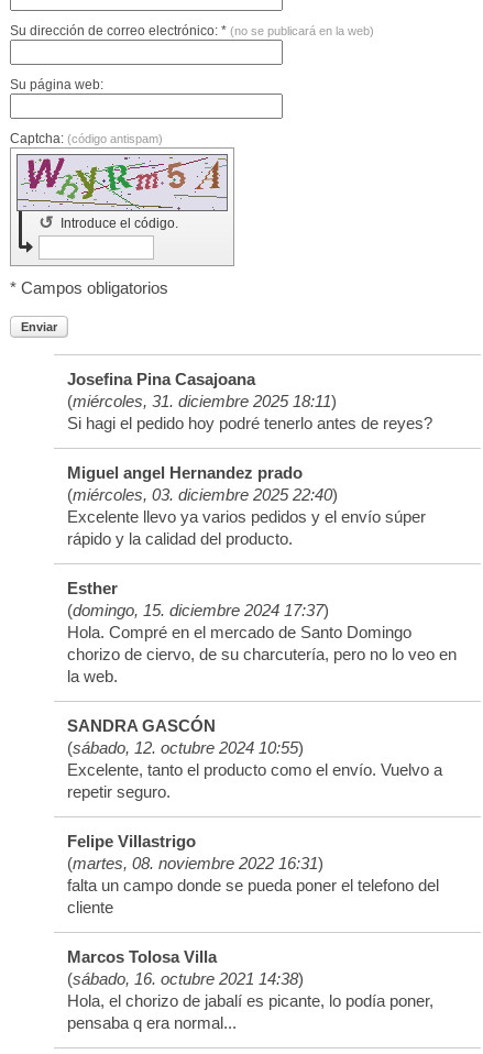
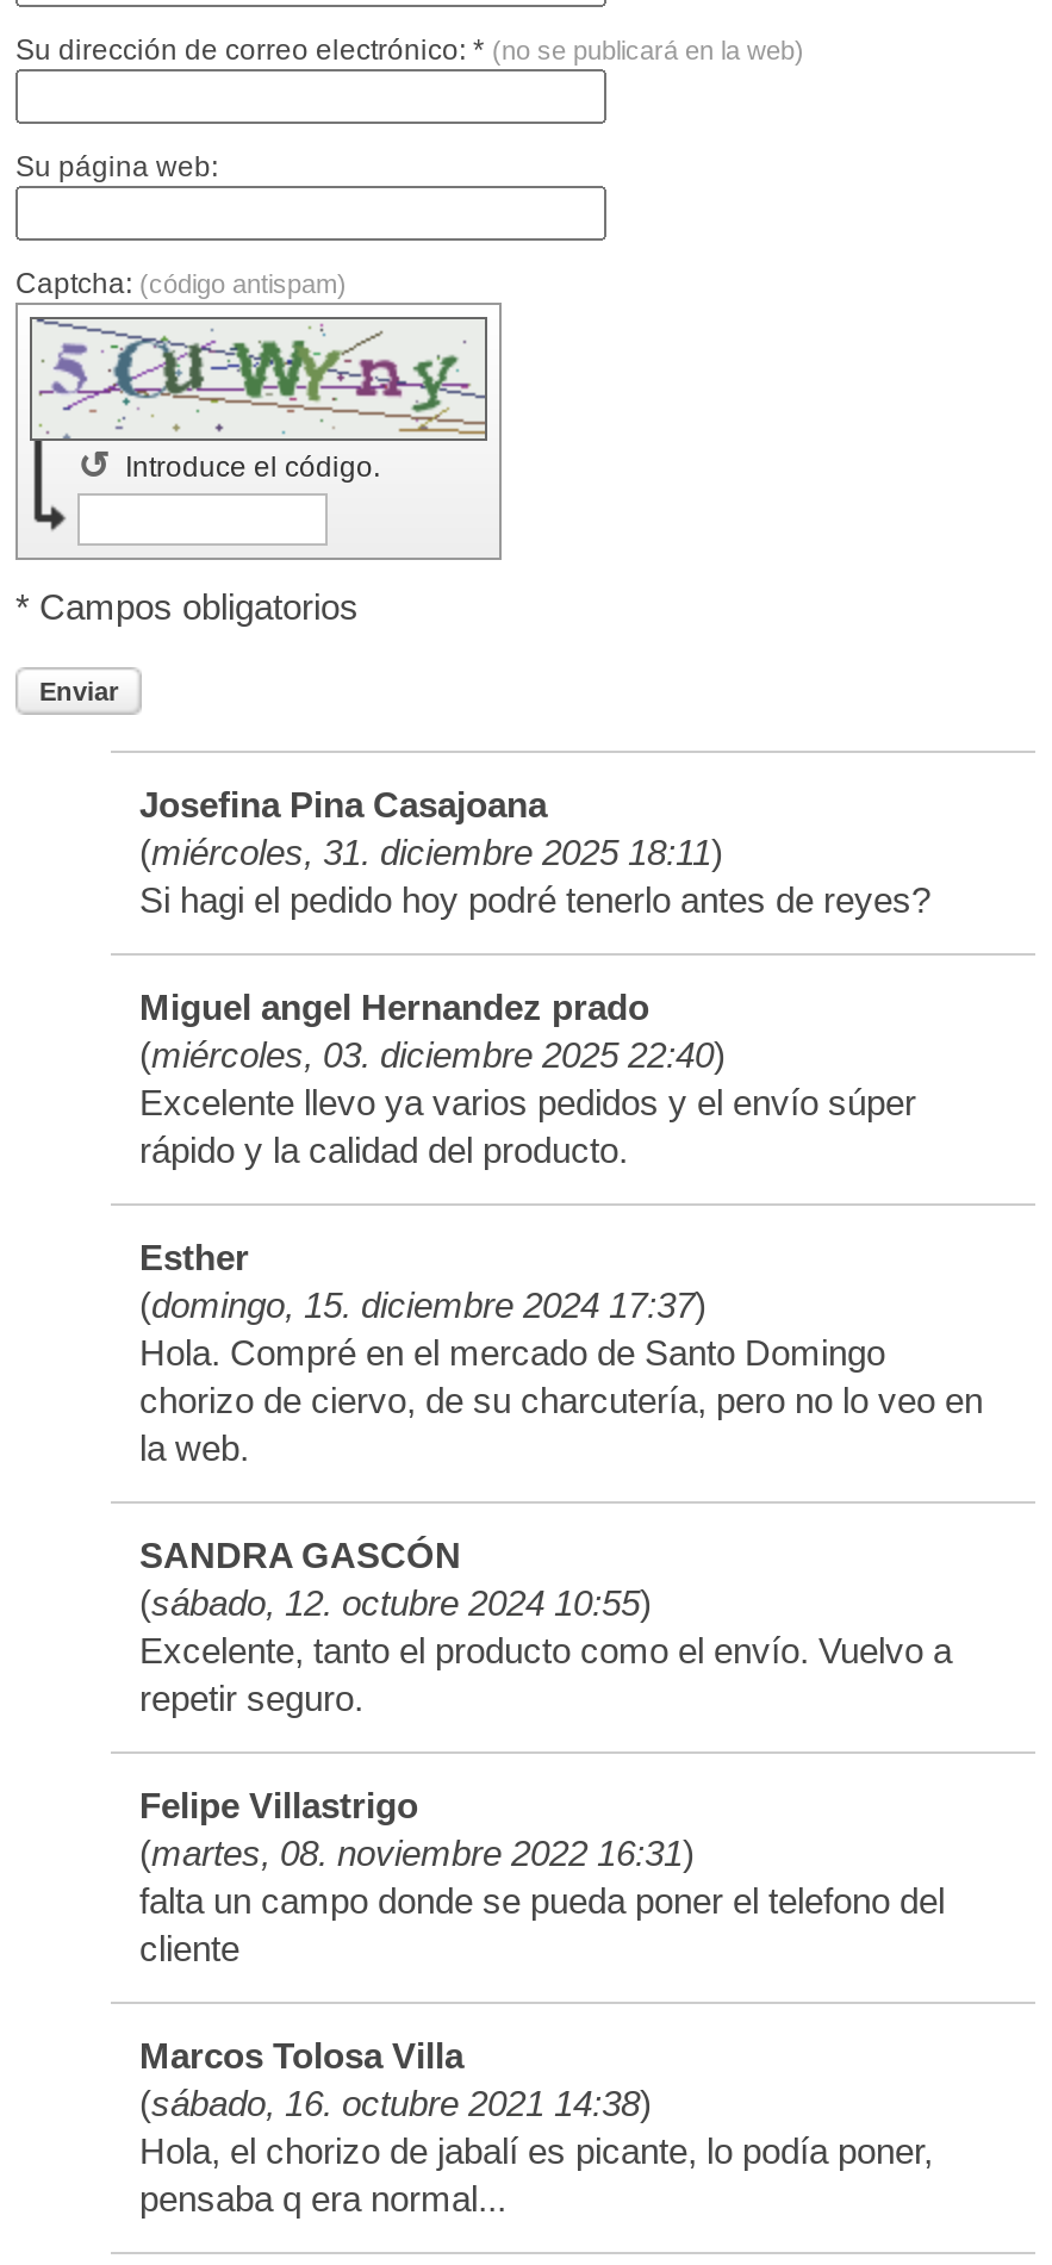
- [image]
+ [image]
